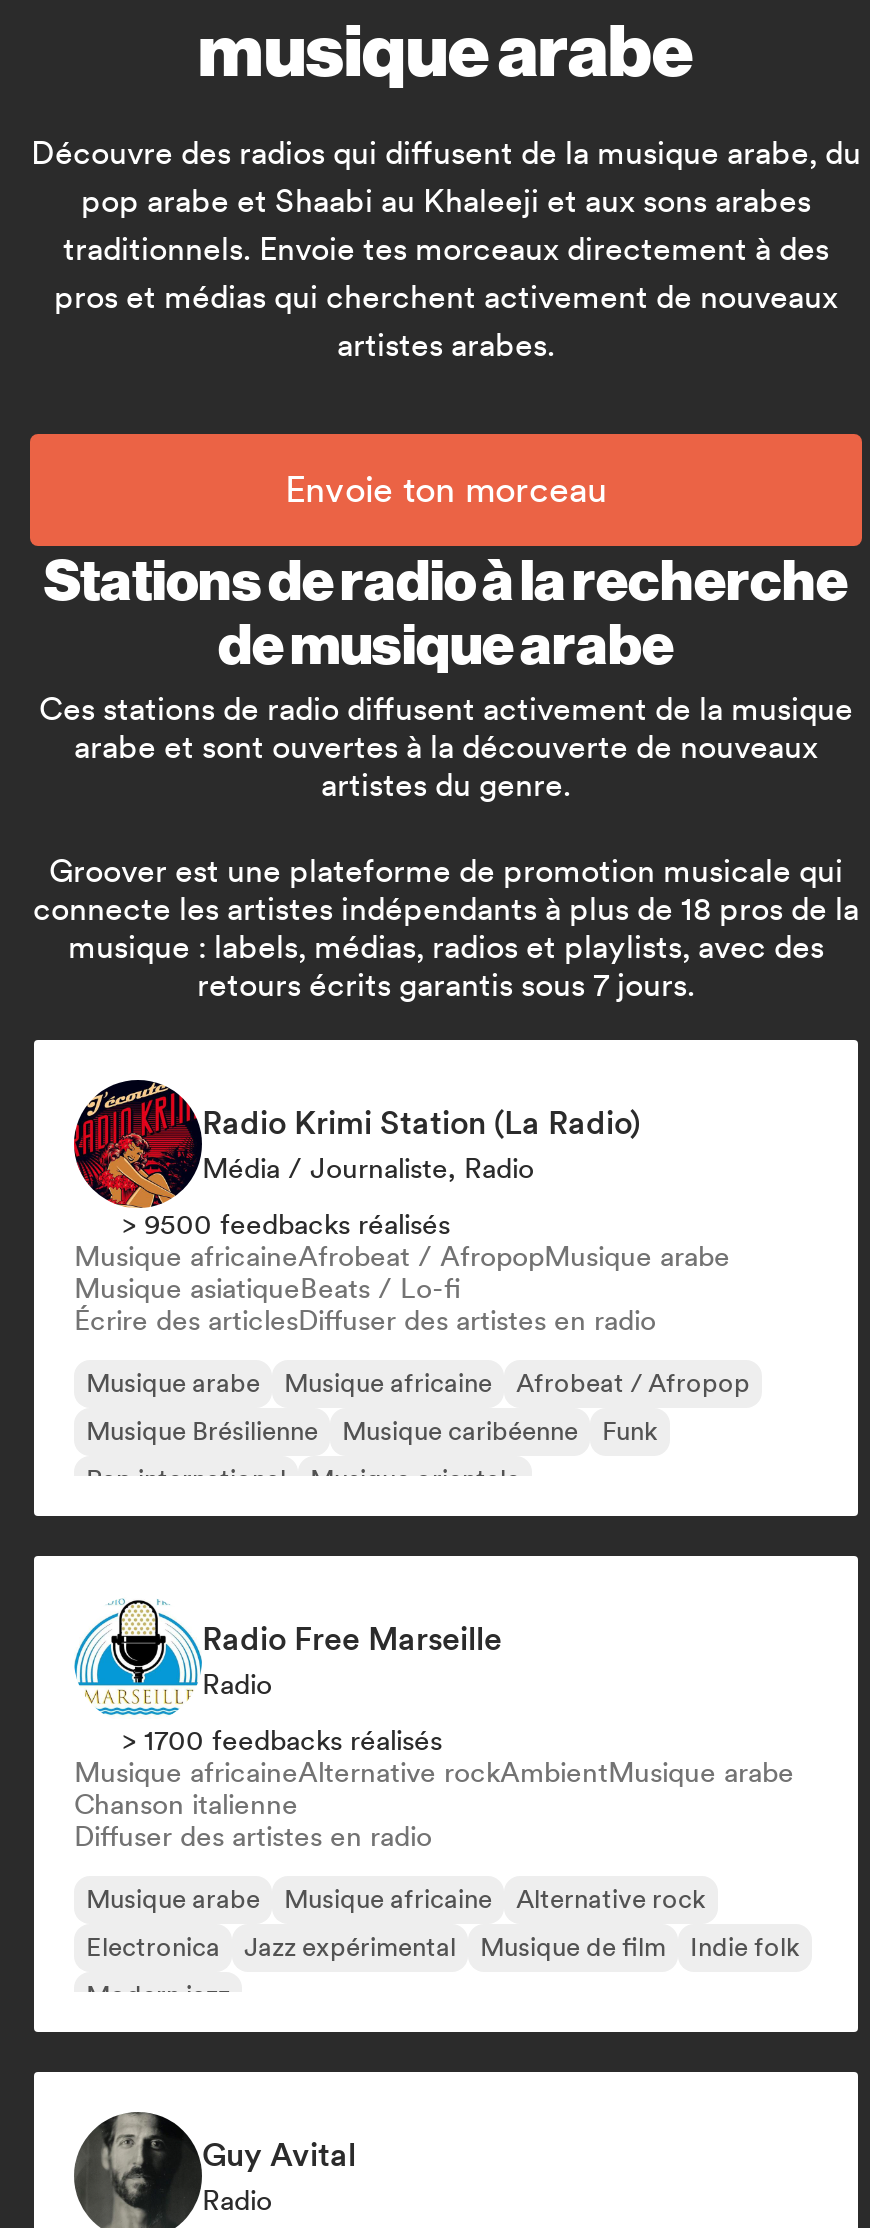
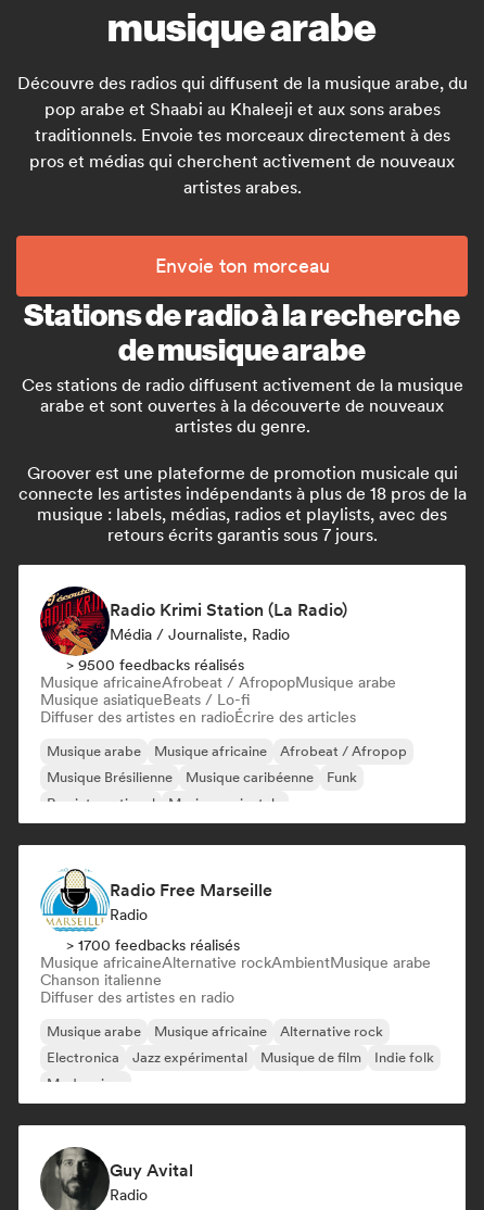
- Écrire des articlesDiffuser des artistes en radio
+ Diffuser des artistes en radioÉcrire des articles
